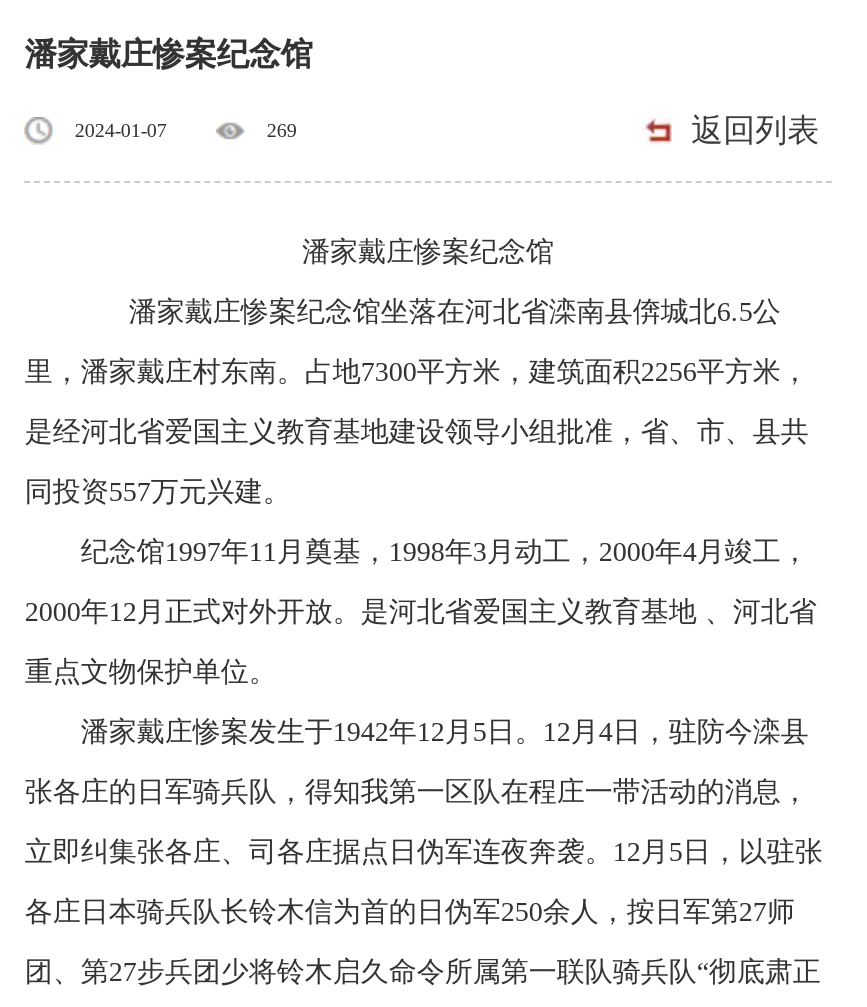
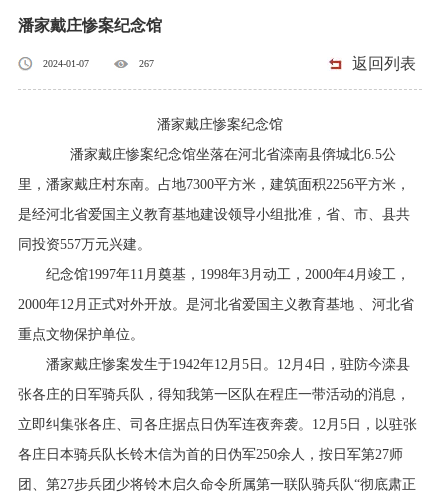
- 269
+ 267
